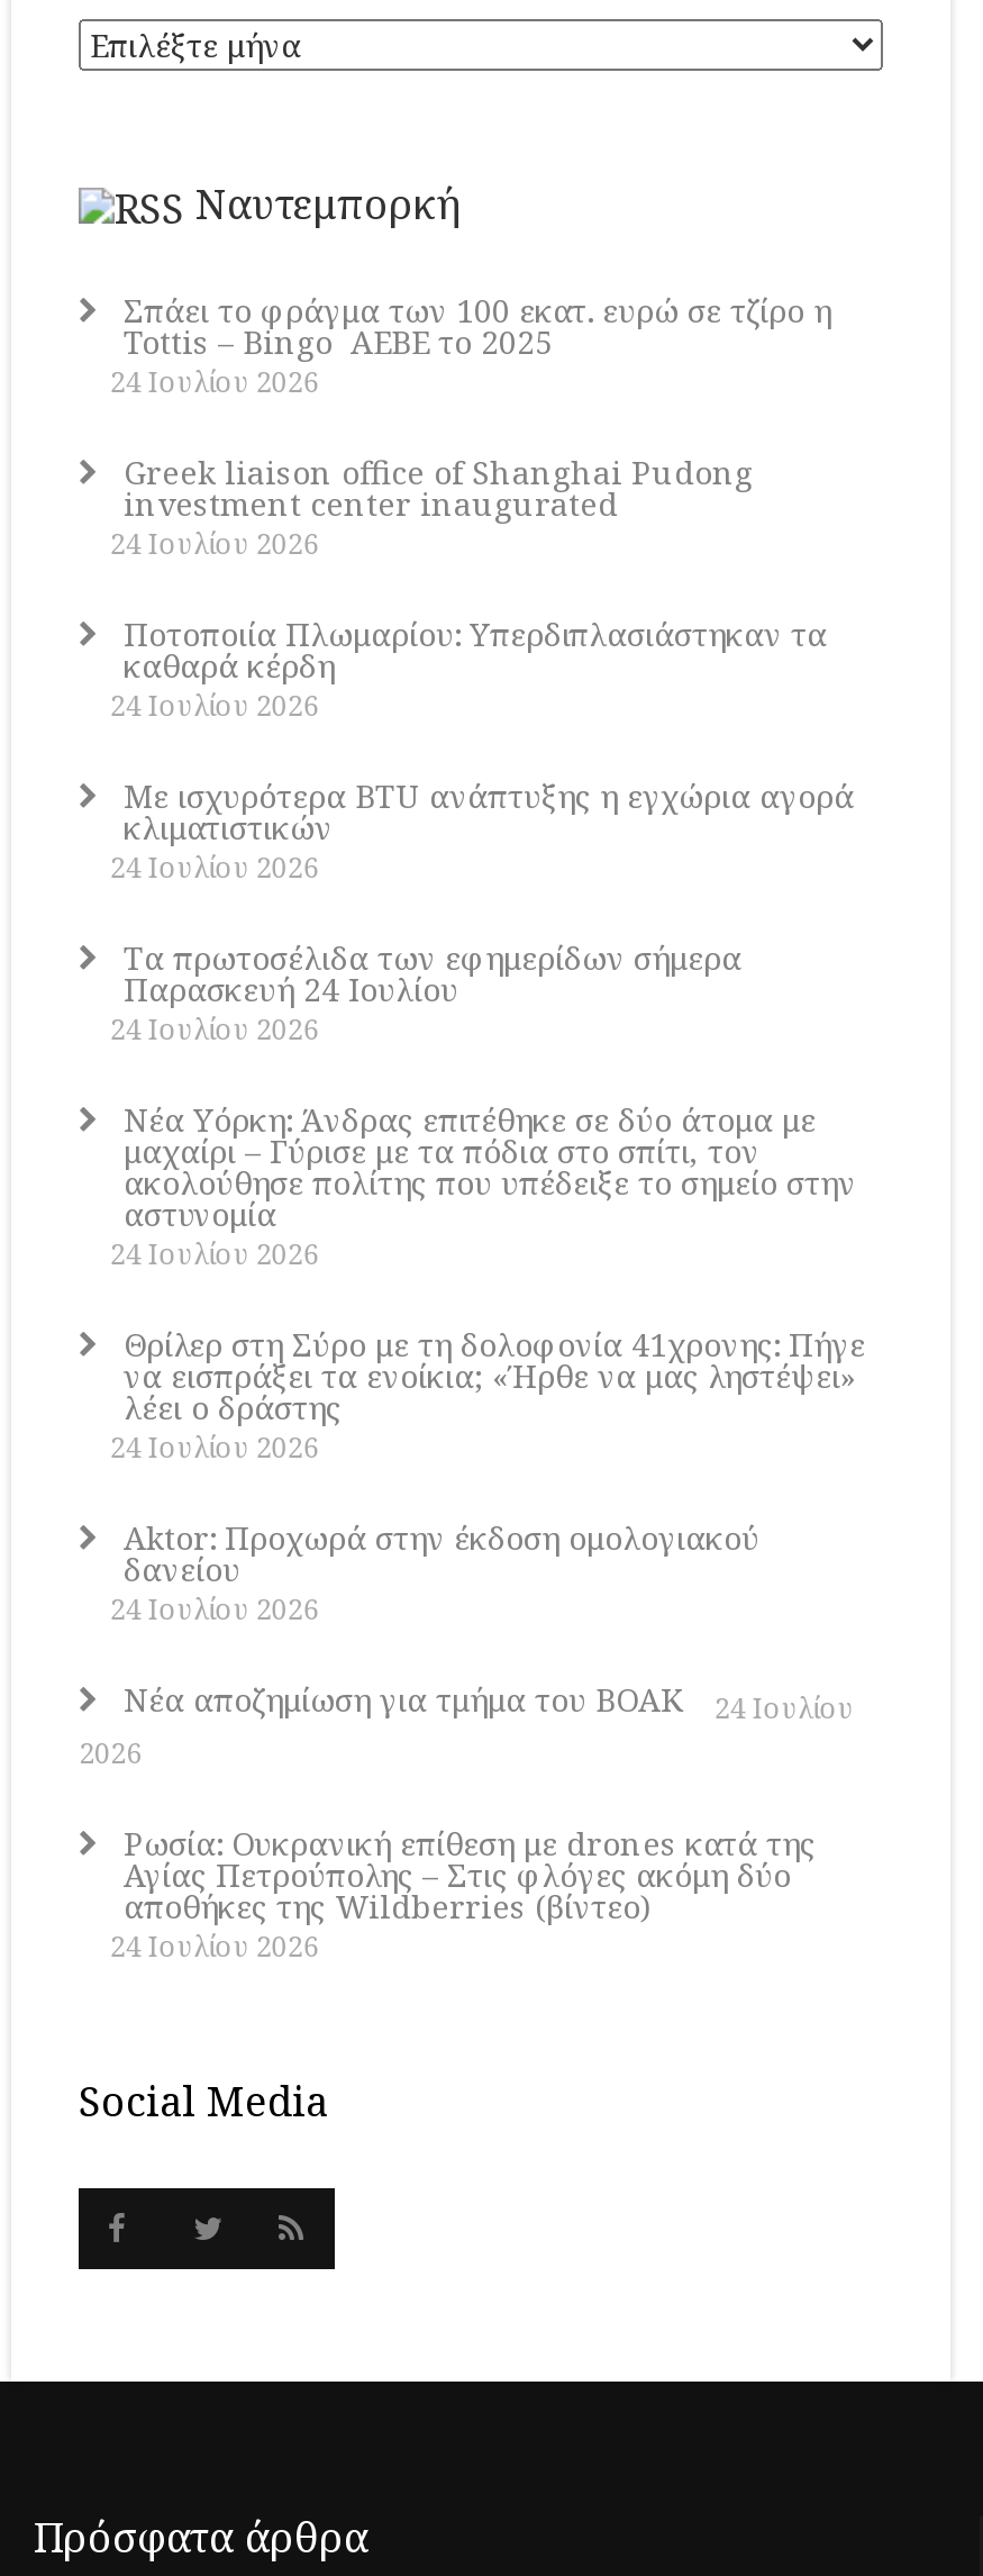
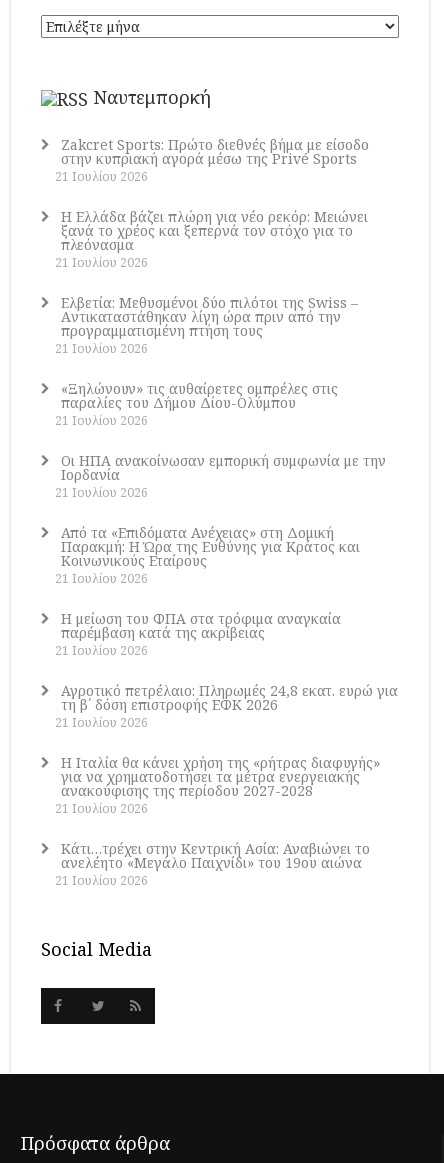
- Σπάει το φράγμα των 100 εκατ. ευρώ σε τζίρο η
- Tottis – Bingo AEBE το 2025
- 24 Ιουλίου 2026
+ Zakcret Sports: Πρώτο διεθνές βήμα με είσοδο
+ στην κυπριακή αγορά μέσω της Privé Sports
+ 21 Ιουλίου 2026

- Greek liaison office of Shanghai Pudong
- investment center inaugurated
- 24 Ιουλίου 2026
+ Η Ελλάδα βάζει πλώρη για νέο ρεκόρ: Μειώνει
+ ξανά το χρέος και ξεπερνά τον στόχο για το
+ πλεόνασμα
+ 21 Ιουλίου 2026

- Ποτοποιία Πλωμαρίου: Υπερδιπλασιάστηκαν τα
- καθαρά κέρδη
- 24 Ιουλίου 2026
+ Ελβετία: Μεθυσμένοι δύο πιλότοι της Swiss –
+ Aντικαταστάθηκαν λίγη ώρα πριν από την
+ προγραμματισμένη πτήση τους
+ 21 Ιουλίου 2026

- Με ισχυρότερα BTU ανάπτυξης η εγχώρια αγορά
- κλιματιστικών
- 24 Ιουλίου 2026
+ «Ξηλώνουν» τις αυθαίρετες ομπρέλες στις
+ παραλίες του Δήμου Δίου-Ολύμπου
+ 21 Ιουλίου 2026

- Τα πρωτοσέλιδα των εφημερίδων σήμερα
- Παρασκευή 24 Ιουλίου
- 24 Ιουλίου 2026
+ Οι ΗΠΑ ανακοίνωσαν εμπορική συμφωνία με την
+ Ιορδανία
+ 21 Ιουλίου 2026

- Νέα Υόρκη: Άνδρας επιτέθηκε σε δύο άτομα με
- μαχαίρι – Γύρισε με τα πόδια στο σπίτι, τον
- ακολούθησε πολίτης που υπέδειξε το σημείο στην
- αστυνομία
- 24 Ιουλίου 2026
+ Από τα «Επιδόματα Ανέχειας» στη Δομική
+ Παρακμή: Η Ώρα της Ευθύνης για Κράτος και
+ Κοινωνικούς Εταίρους
+ 21 Ιουλίου 2026

- Θρίλερ στη Σύρο με τη δολοφονία 41χρονης: Πήγε
- να εισπράξει τα ενοίκια; «Ήρθε να μας ληστέψει»
- λέει ο δράστης
- 24 Ιουλίου 2026
+ Η μείωση του ΦΠΑ στα τρόφιμα αναγκαία
+ παρέμβαση κατά της ακρίβειας
+ 21 Ιουλίου 2026

- Aktor: Προχωρά στην έκδοση ομολογιακού
- δανείου
- 24 Ιουλίου 2026
+ Αγροτικό πετρέλαιο: Πληρωμές 24,8 εκατ. ευρώ για
+ τη β΄ δόση επιστροφής ΕΦΚ 2026
+ 21 Ιουλίου 2026

- Νέα αποζημίωση για τμήμα του ΒΟΑΚ
- 24 Ιουλίου
- 2026
+ Η Ιταλία θα κάνει χρήση της «ρήτρας διαφυγής»
+ για να χρηματοδοτήσει τα μέτρα ενεργειακής
+ ανακούφισης της περίοδου 2027-2028
+ 21 Ιουλίου 2026

- Ρωσία: Ουκρανική επίθεση με drones κατά της
- Αγίας Πετρούπολης – Στις φλόγες ακόμη δύο
- αποθήκες της Wildberries (βίντεο)
- 24 Ιουλίου 2026
+ Κάτι…τρέχει στην Κεντρική Ασία: Αναβιώνει το
+ ανελέητο «Μεγάλο Παιχνίδι» του 19ου αιώνα
+ 21 Ιουλίου 2026
